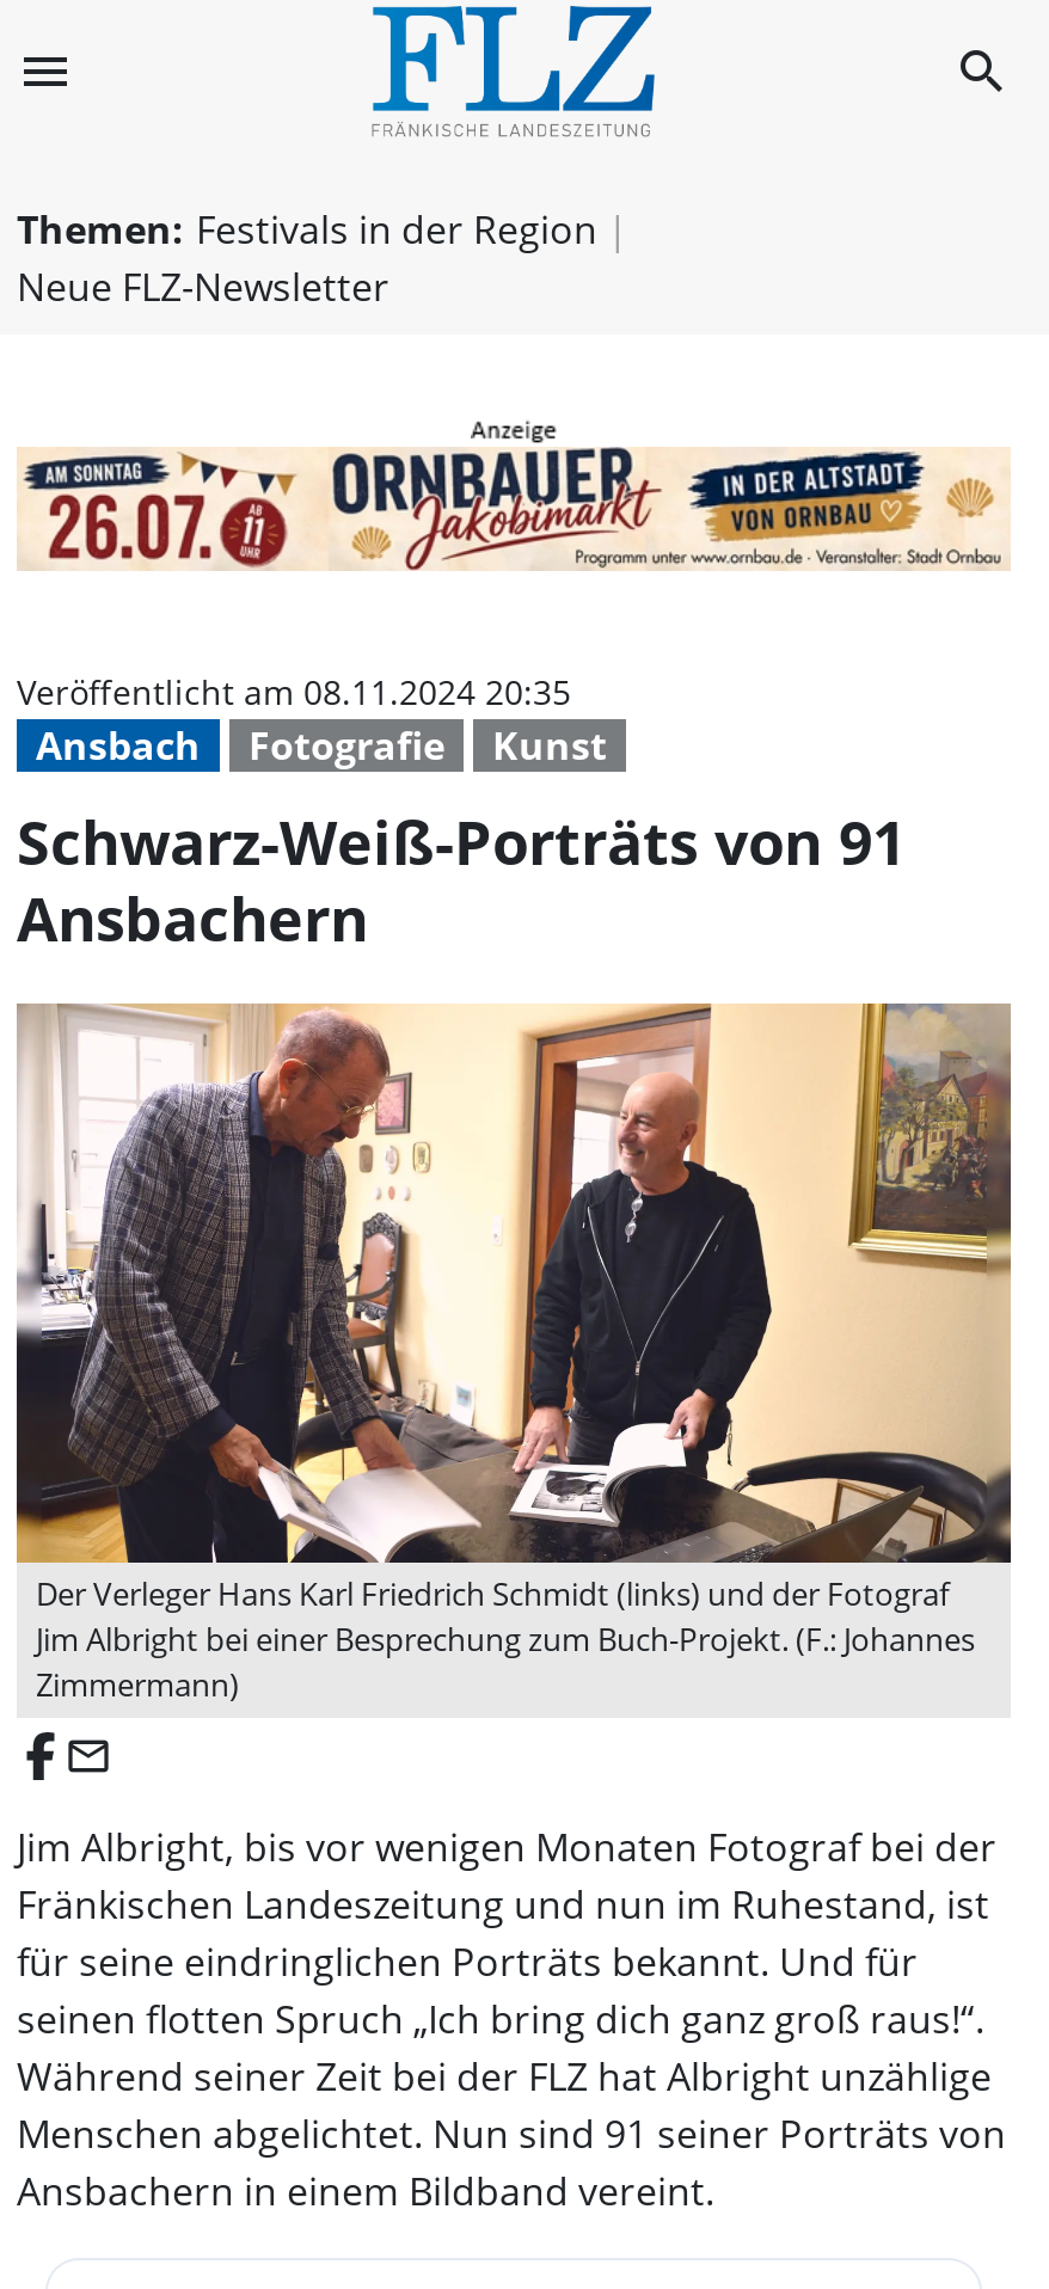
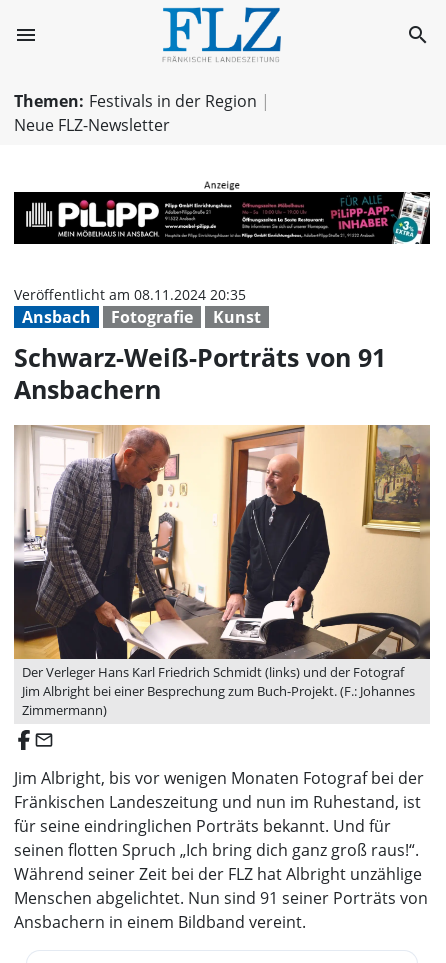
- [image]
+ [image]
